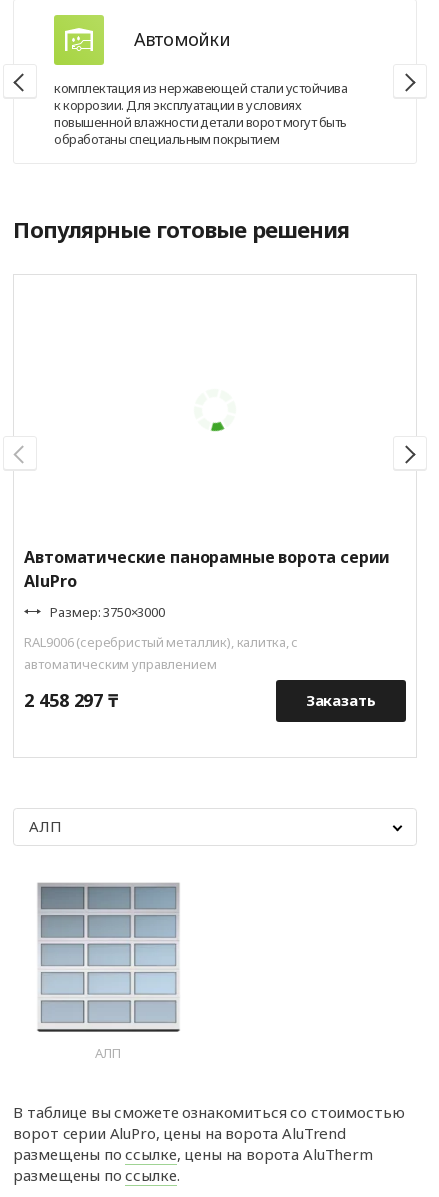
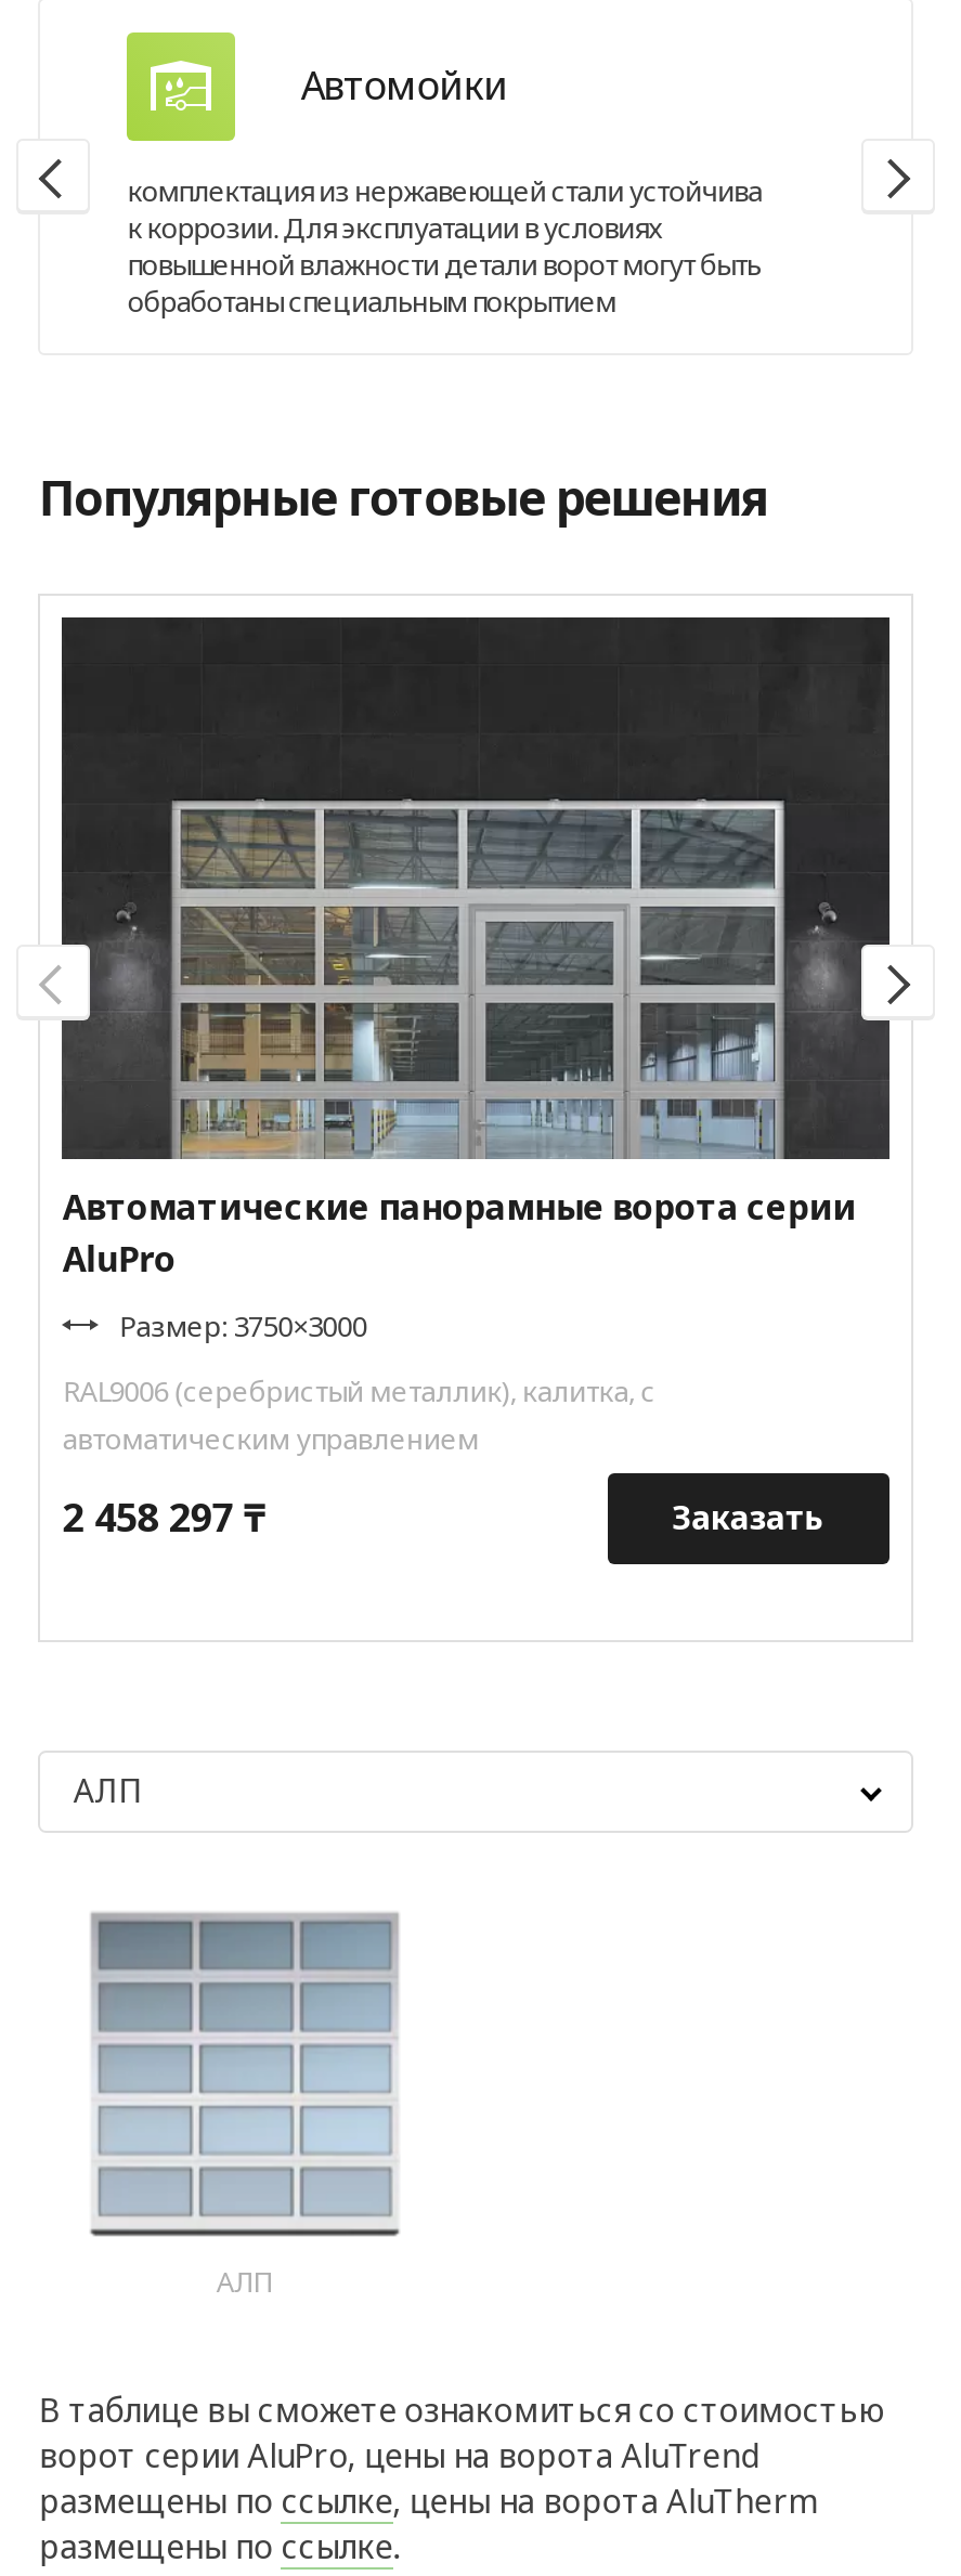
+ [image]
